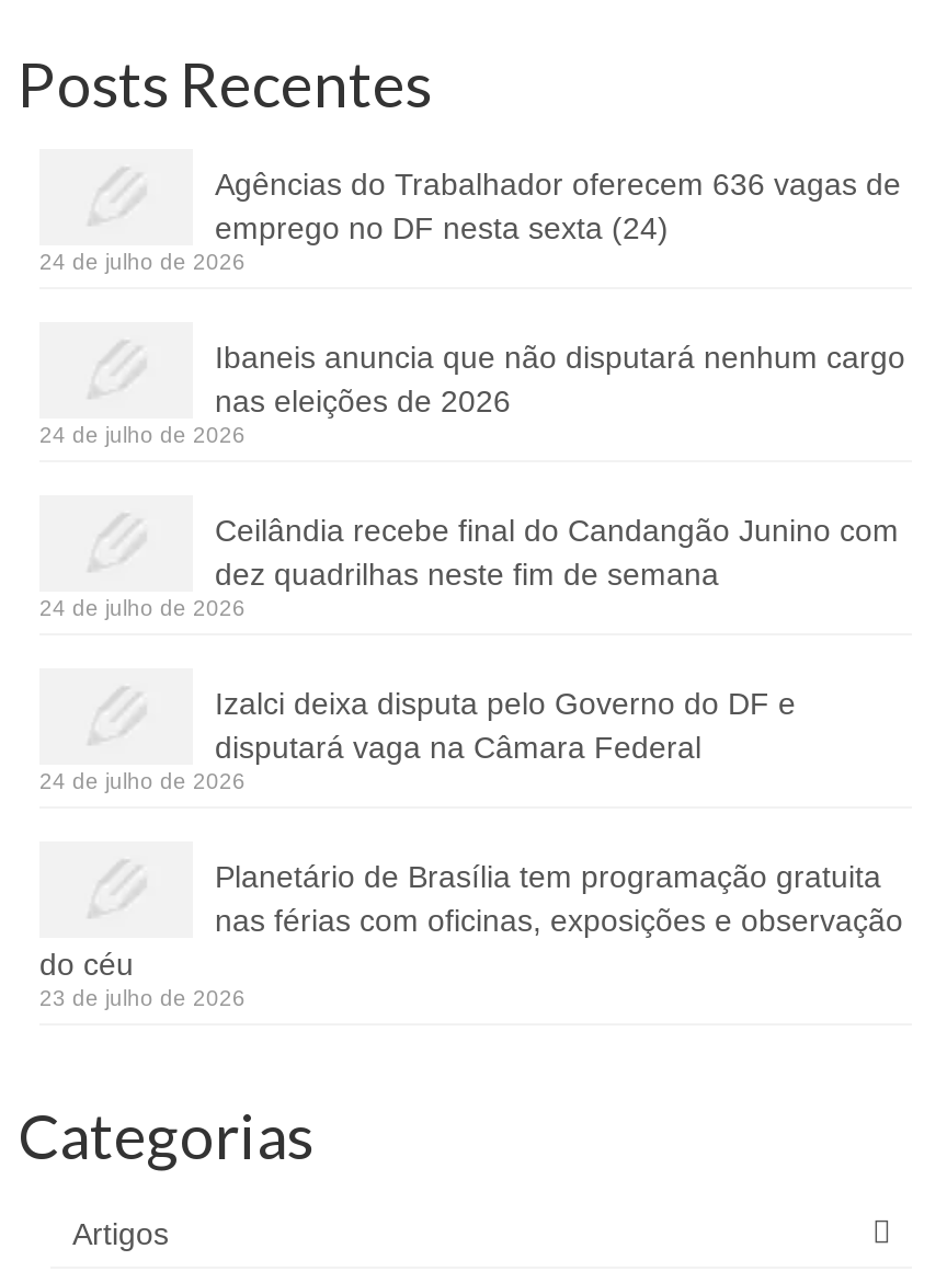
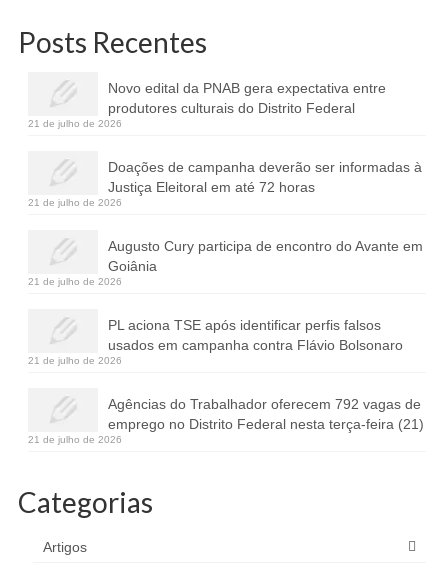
- Agências do Trabalhador oferecem 636 vagas de
- emprego no DF nesta sexta (24)
- 24 de julho de 2026
+ Novo edital da PNAB gera expectativa entre
+ produtores culturais do Distrito Federal
+ 21 de julho de 2026

- Ibaneis anuncia que não disputará nenhum cargo
- nas eleições de 2026
- 24 de julho de 2026
+ Doações de campanha deverão ser informadas à
+ Justiça Eleitoral em até 72 horas
+ 21 de julho de 2026

- Ceilândia recebe final do Candangão Junino com
- dez quadrilhas neste fim de semana
- 24 de julho de 2026
+ Augusto Cury participa de encontro do Avante em
+ Goiânia
+ 21 de julho de 2026

- Izalci deixa disputa pelo Governo do DF e
- disputará vaga na Câmara Federal
- 24 de julho de 2026
+ PL aciona TSE após identificar perfis falsos
+ usados em campanha contra Flávio Bolsonaro
+ 21 de julho de 2026

- Planetário de Brasília tem programação gratuita
- nas férias com oficinas, exposições e observação
- do céu
- 23 de julho de 2026
+ Agências do Trabalhador oferecem 792 vagas de
+ emprego no Distrito Federal nesta terça-feira (21)
+ 21 de julho de 2026
